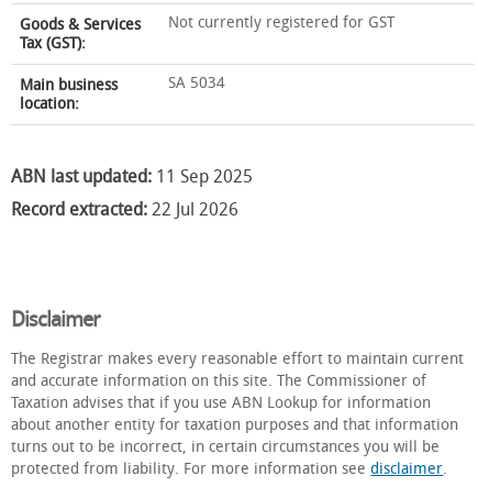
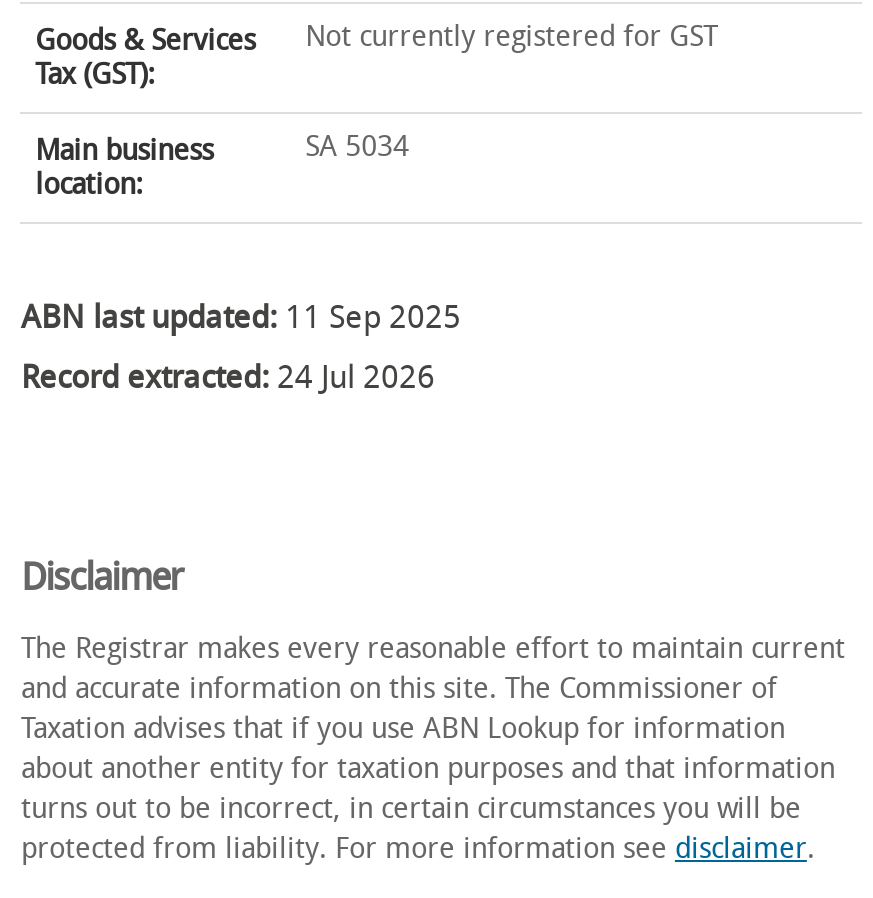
- Record extracted: 22 Jul 2026
+ Record extracted: 24 Jul 2026
